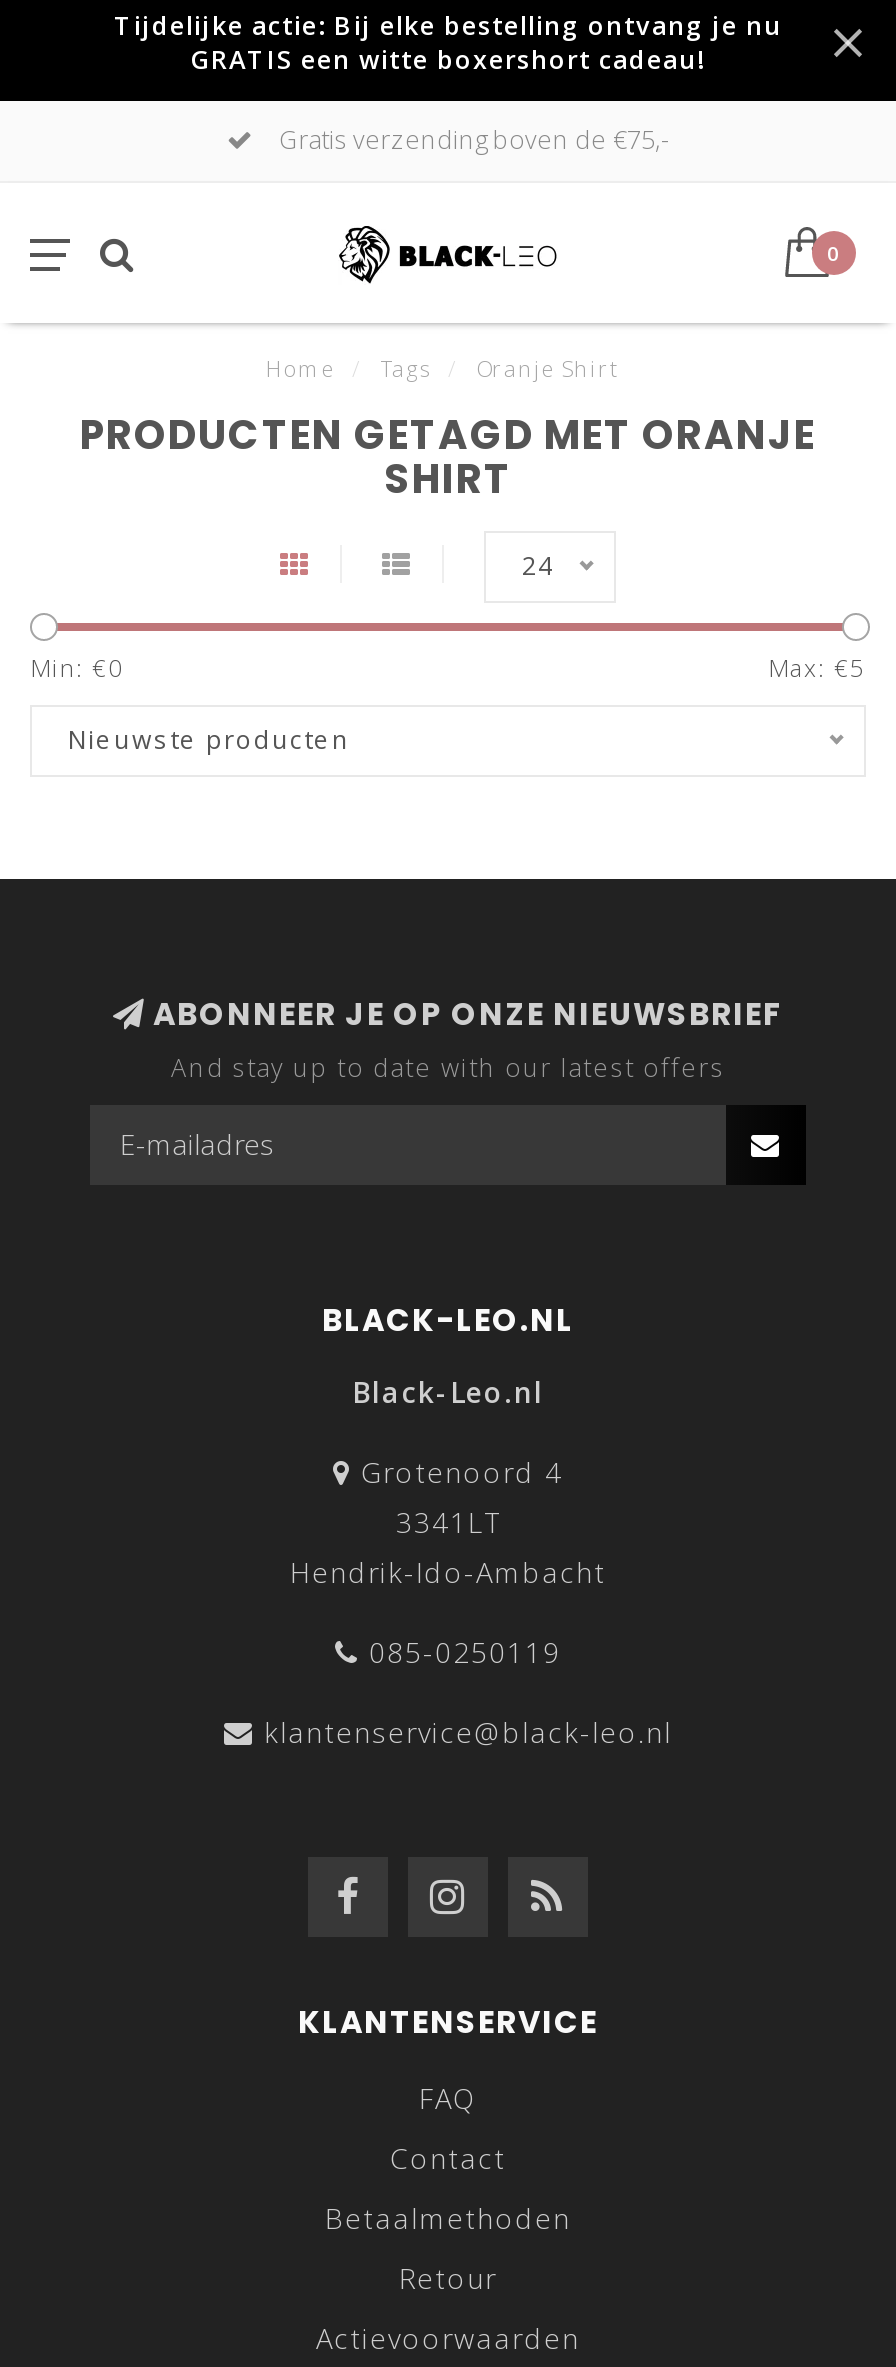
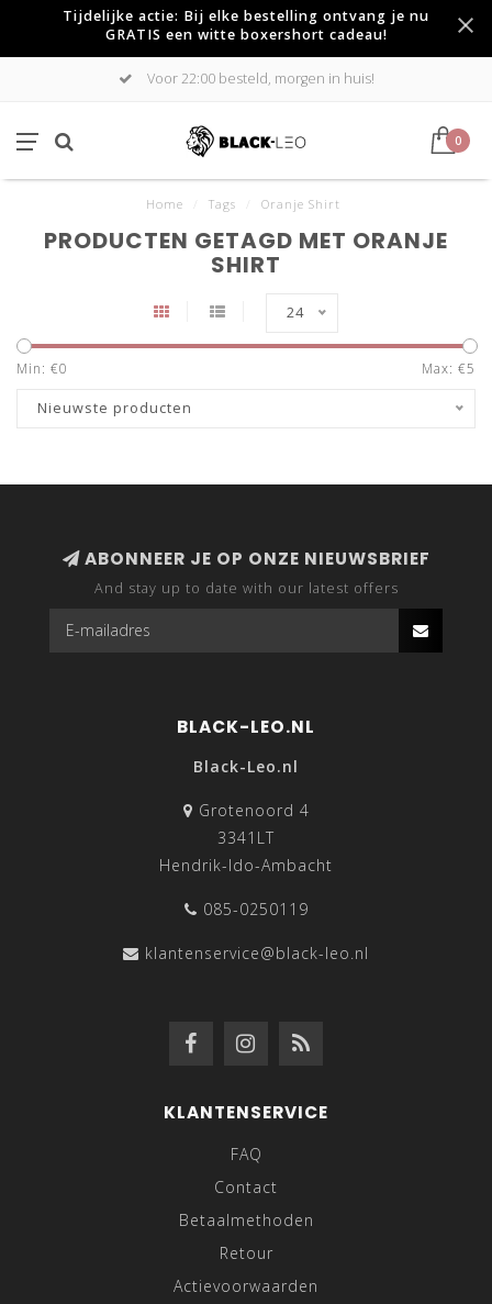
- Gratis verzending boven de €75,-
+ Voor 22:00 besteld, morgen in huis!
